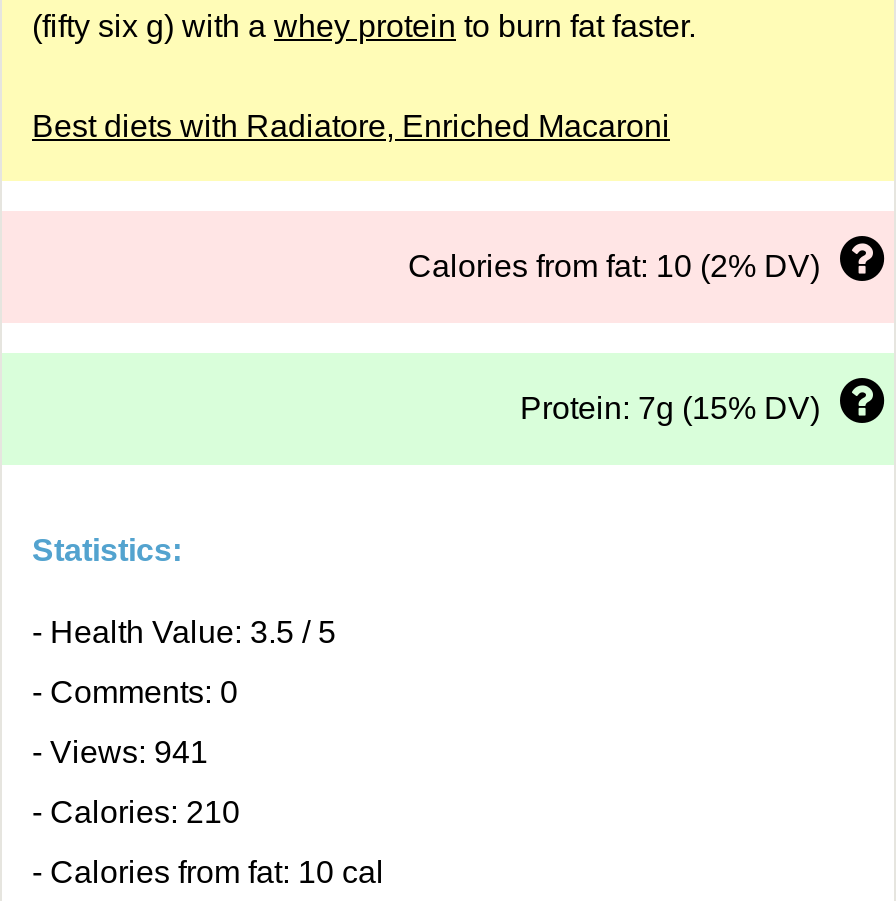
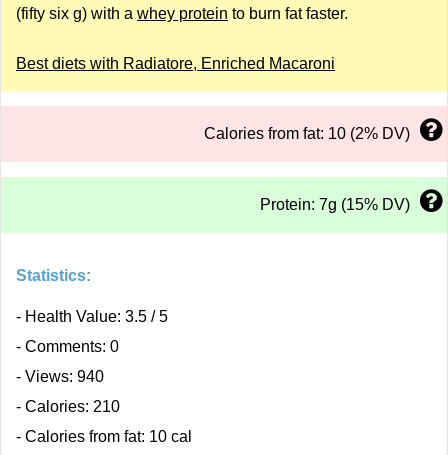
- - Views: 941
+ - Views: 940
